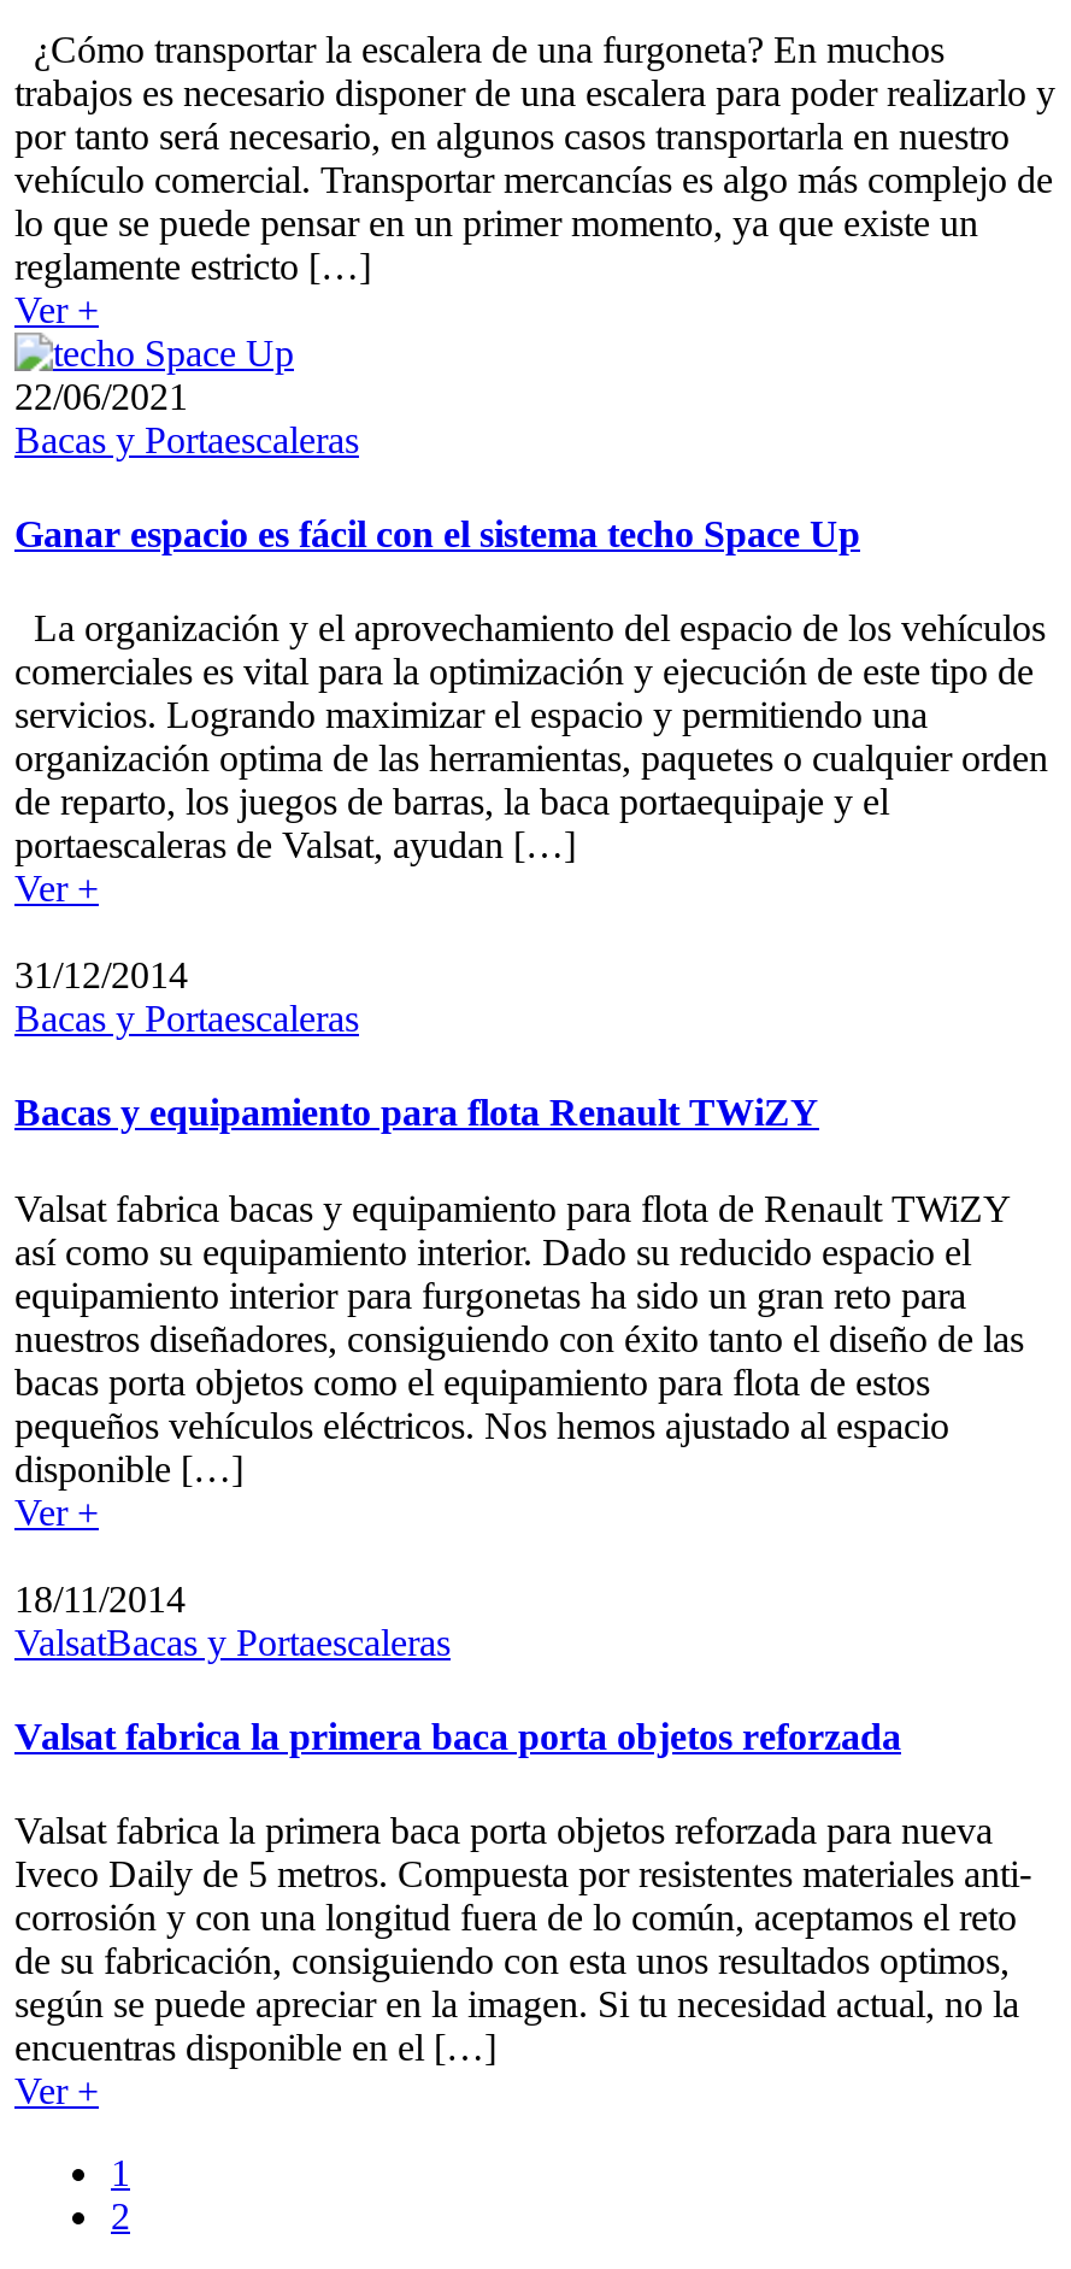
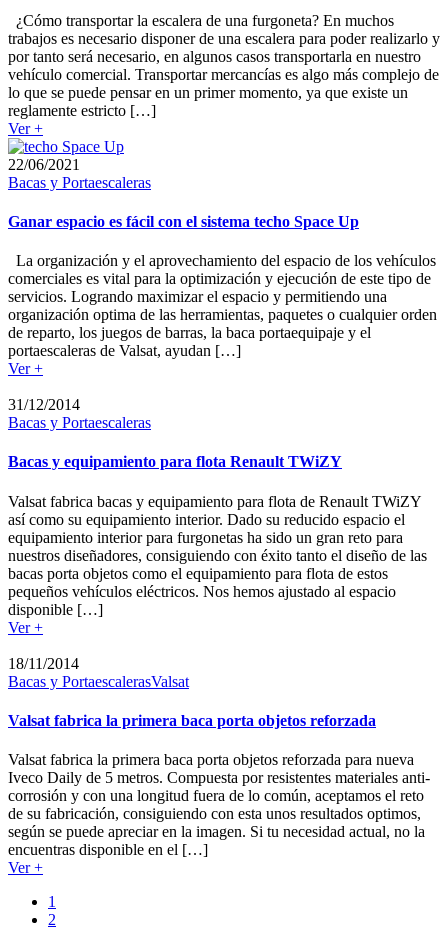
- ValsatBacas y Portaescaleras
+ Bacas y PortaescalerasValsat
